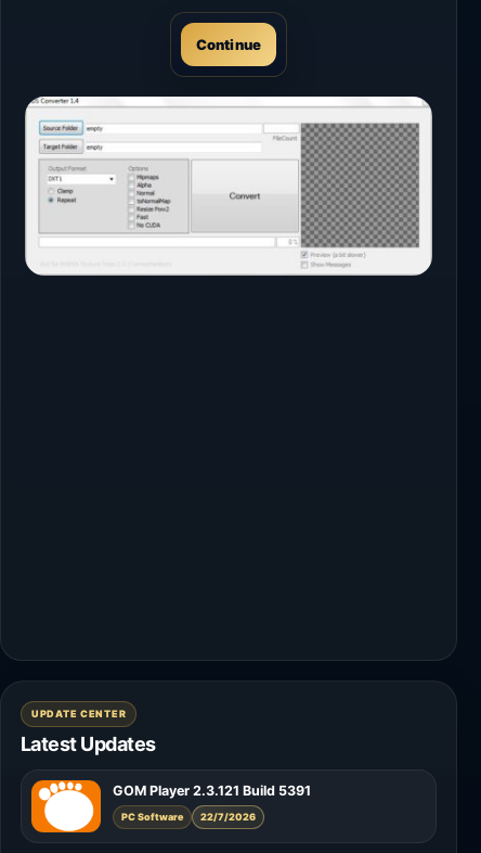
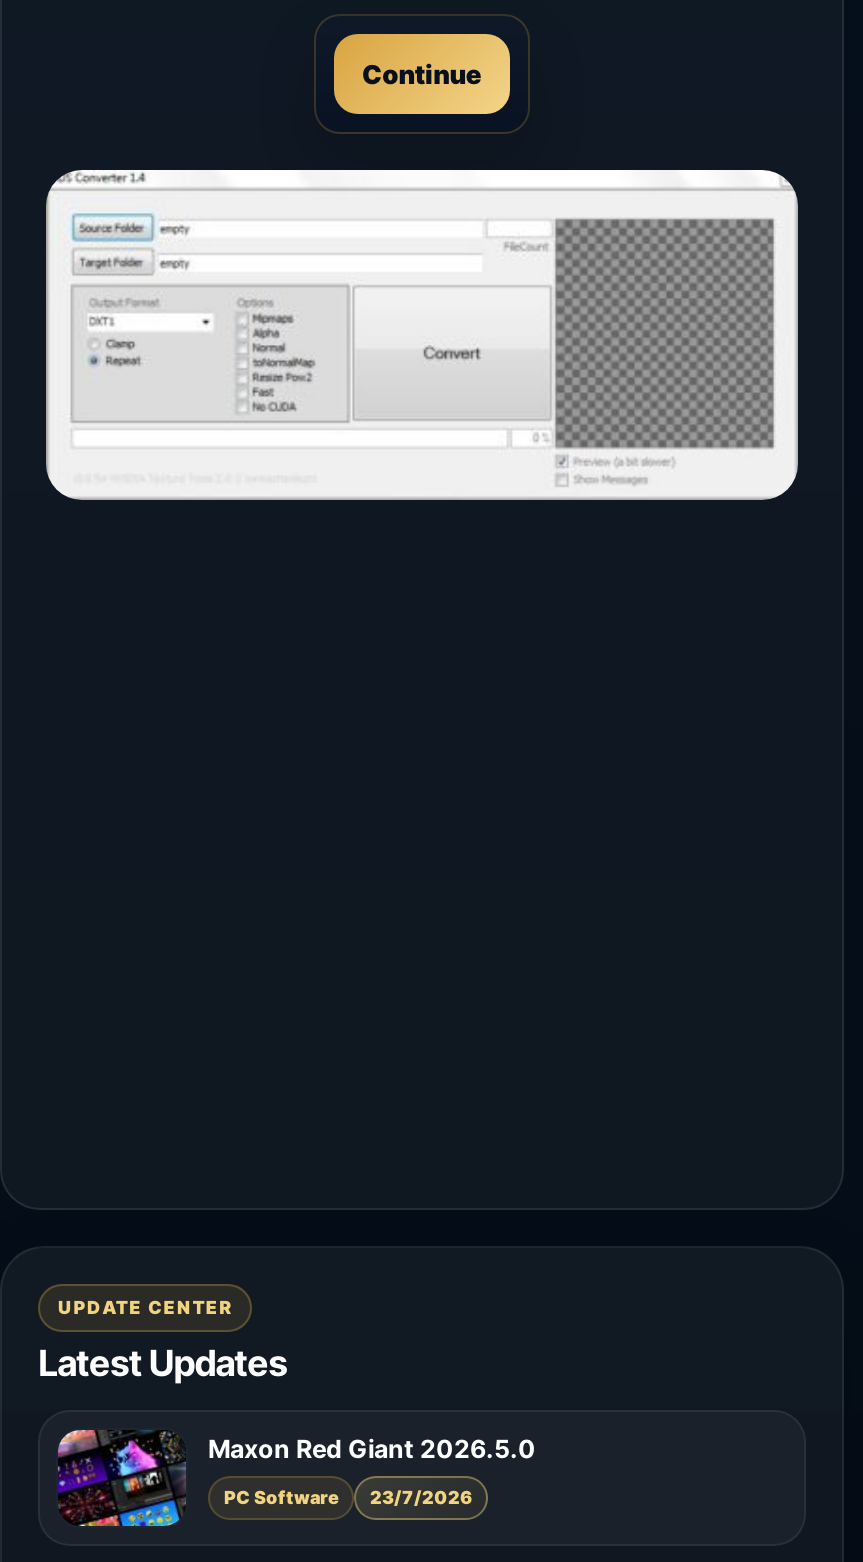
- [image]
- GOM Player 2.3.121 Build 5391
+ [image]
+ Maxon Red Giant 2026.5.0

- PC Software 22/7/2026
+ PC Software 23/7/2026
